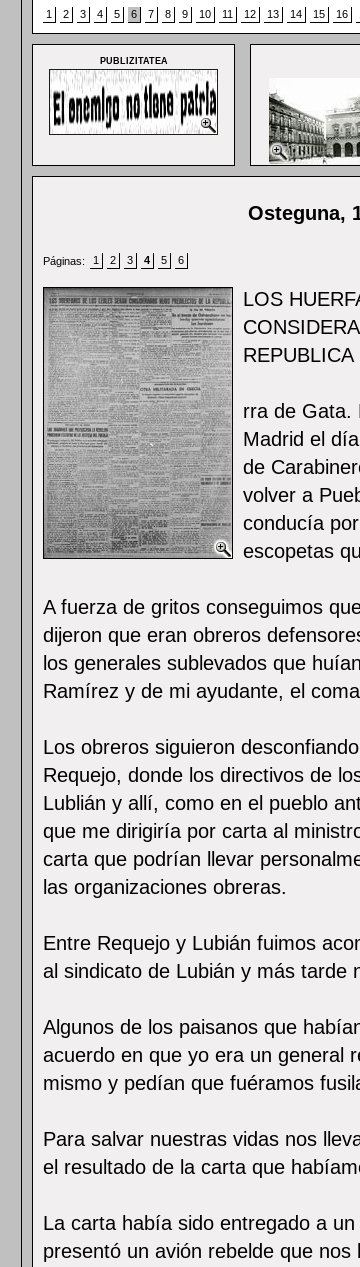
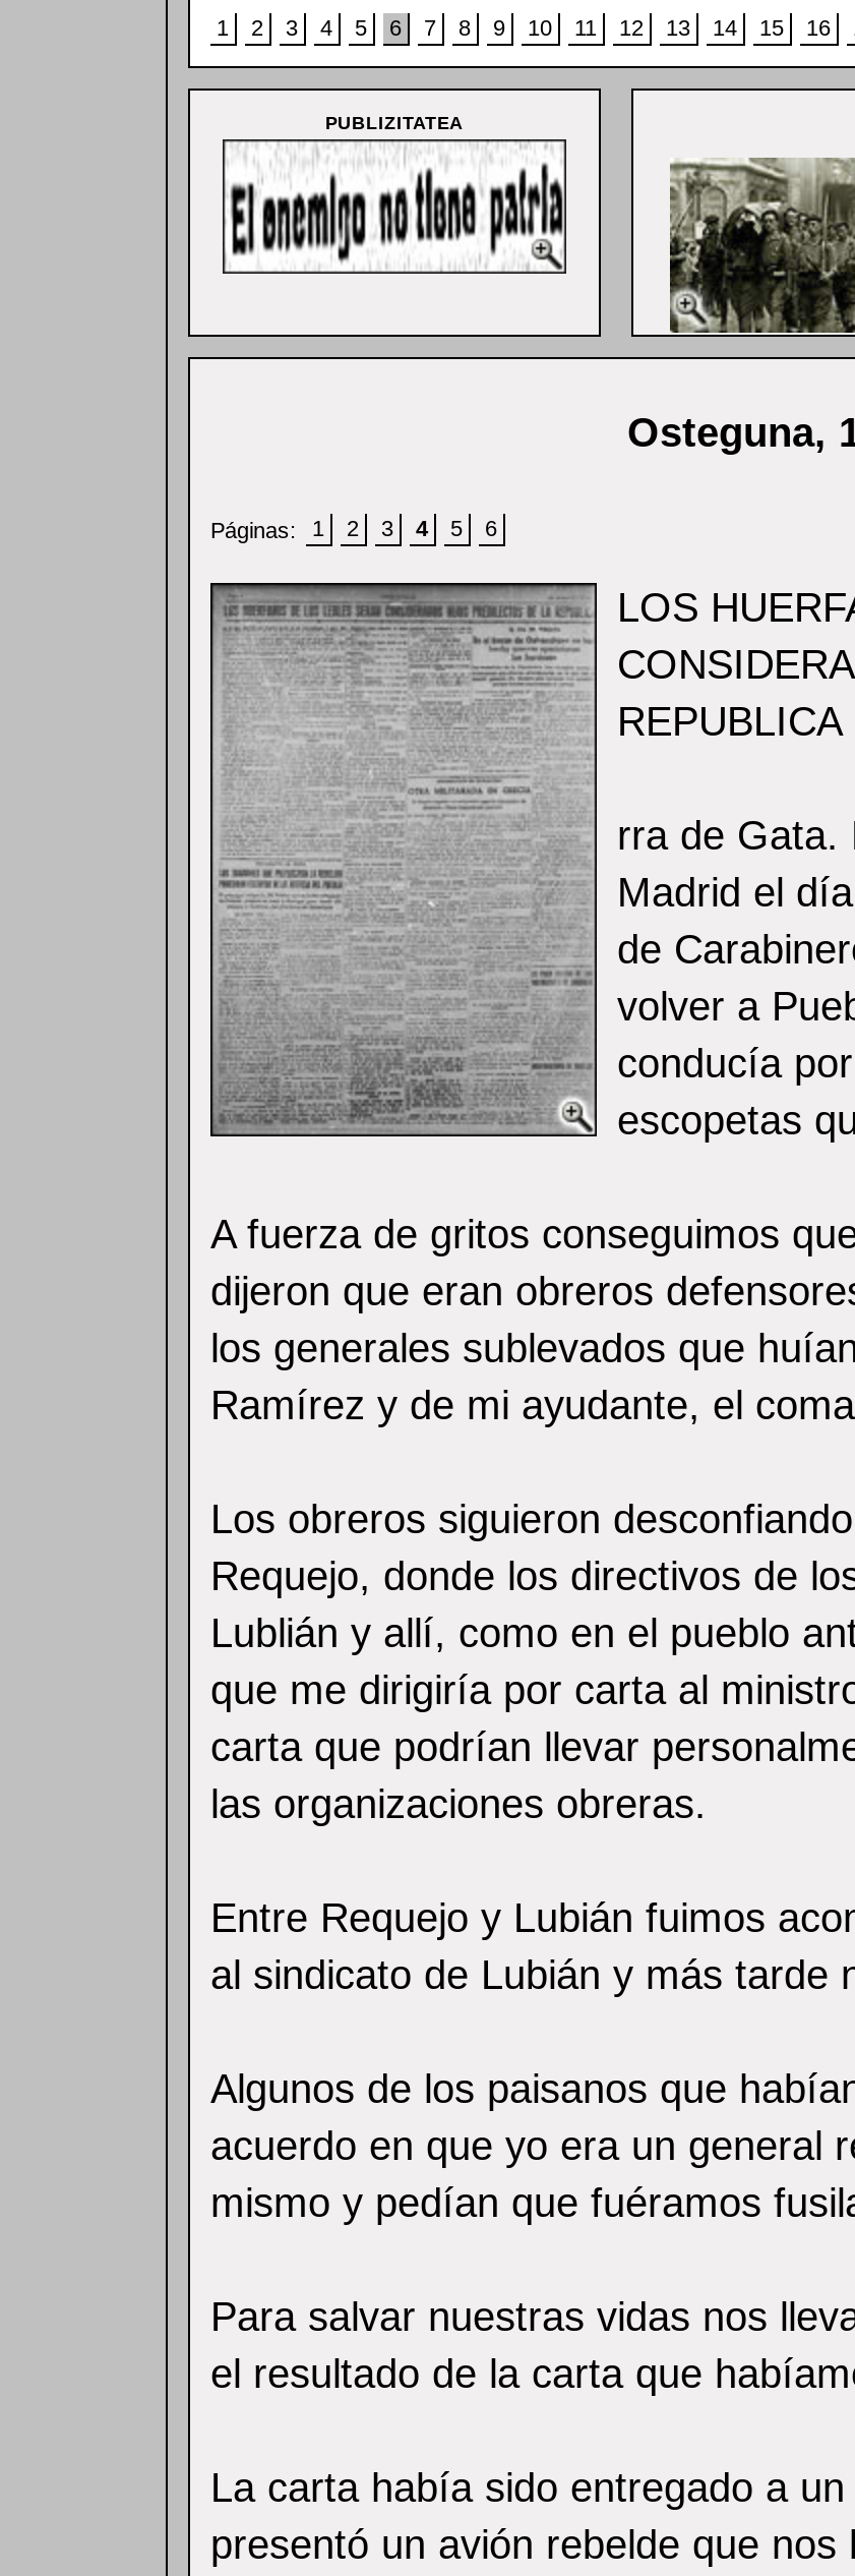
- [image]
+ [image]
